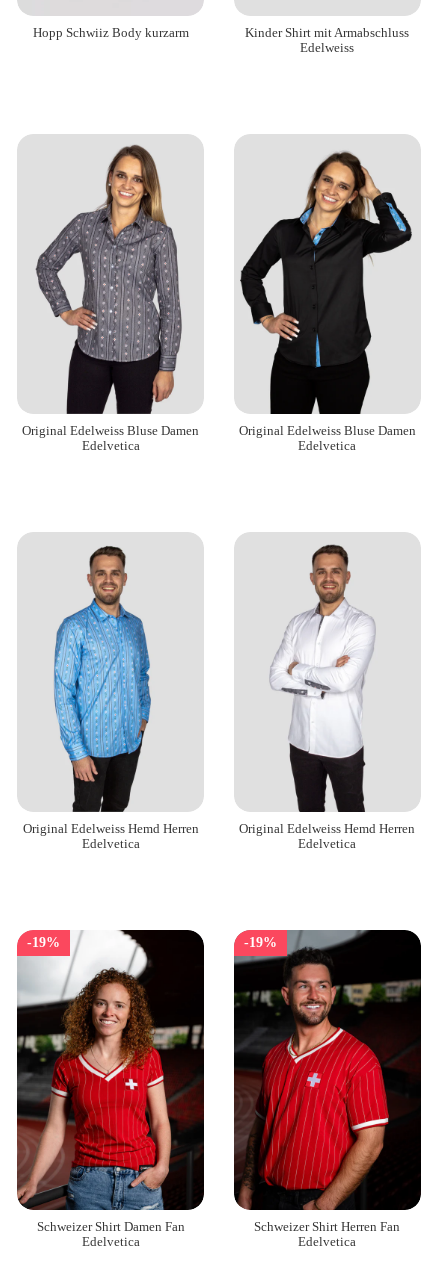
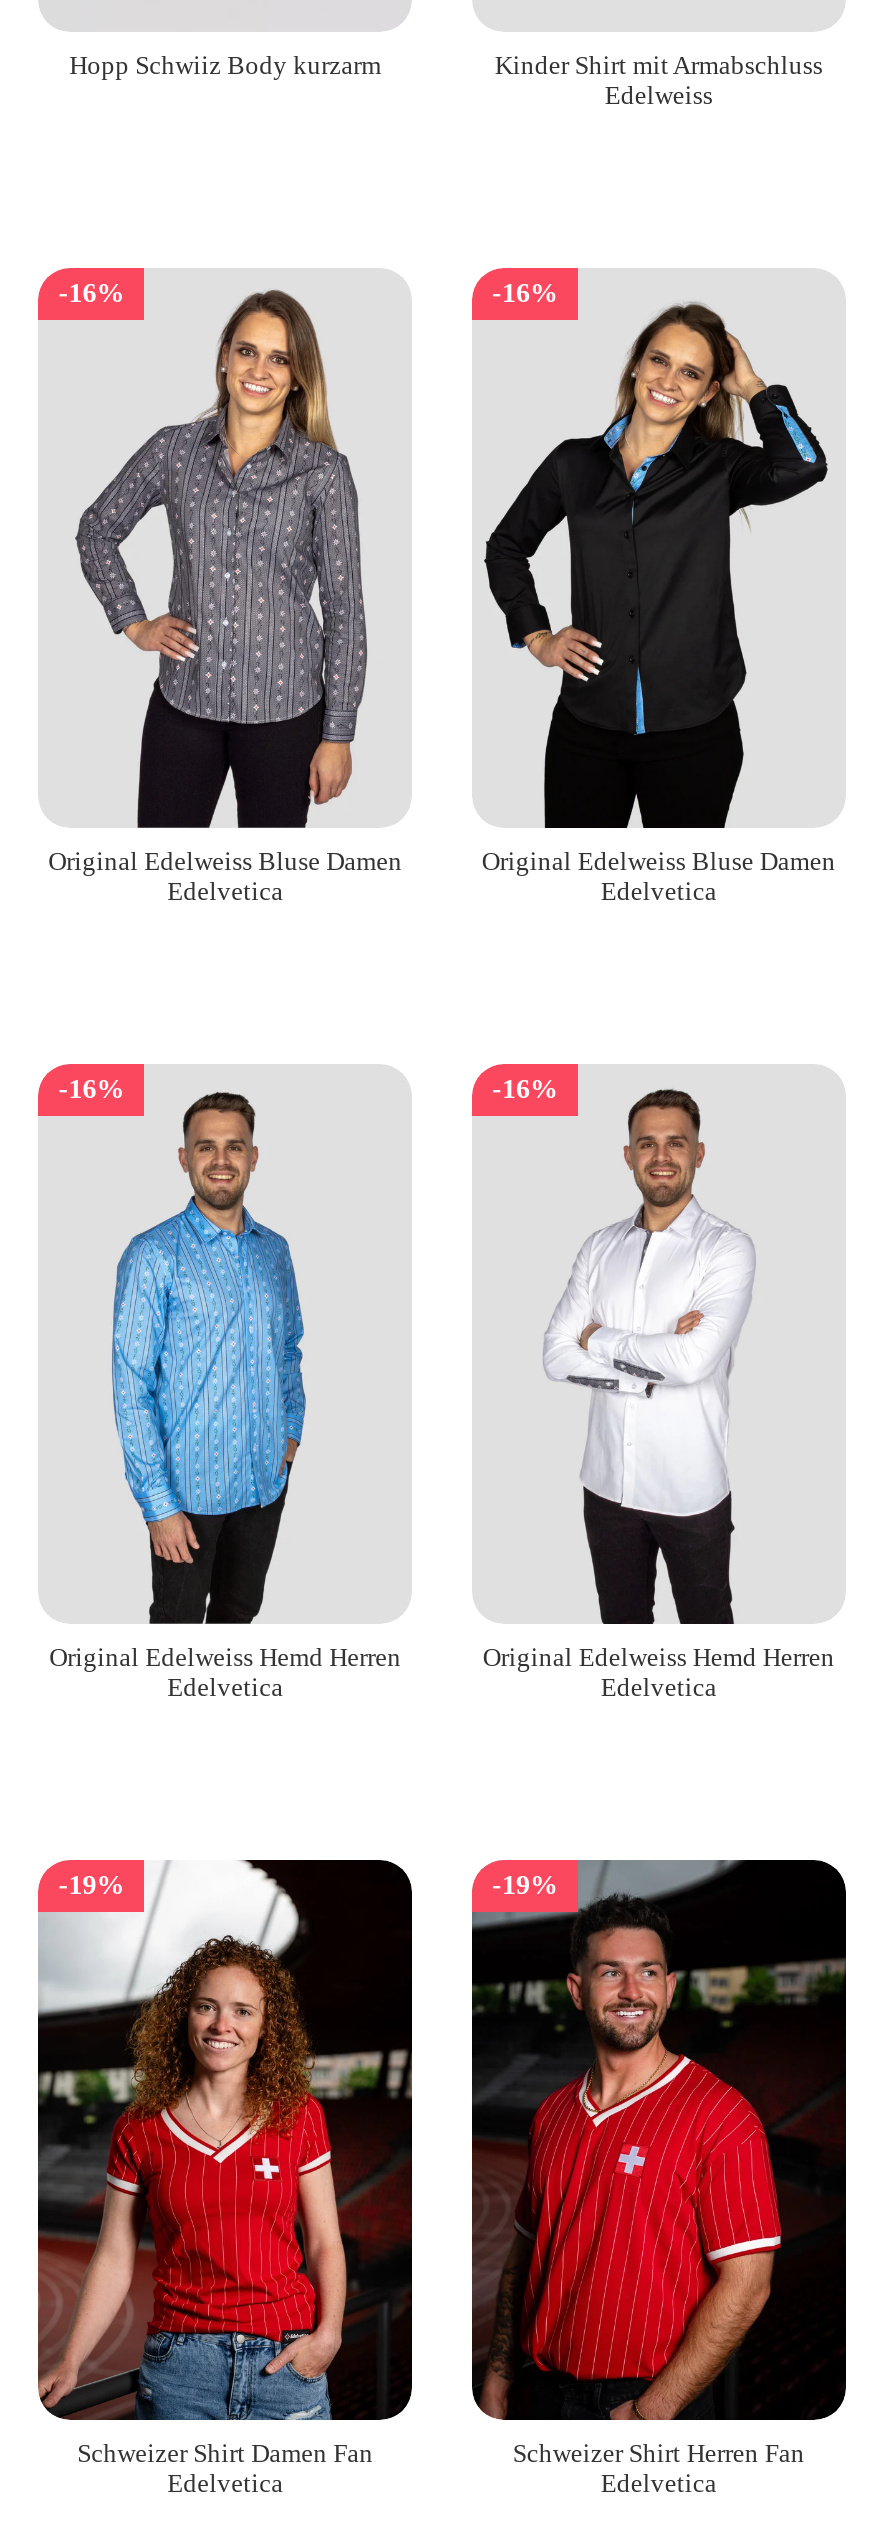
+ 16%

+ 16%

+ 16%

+ 16%
